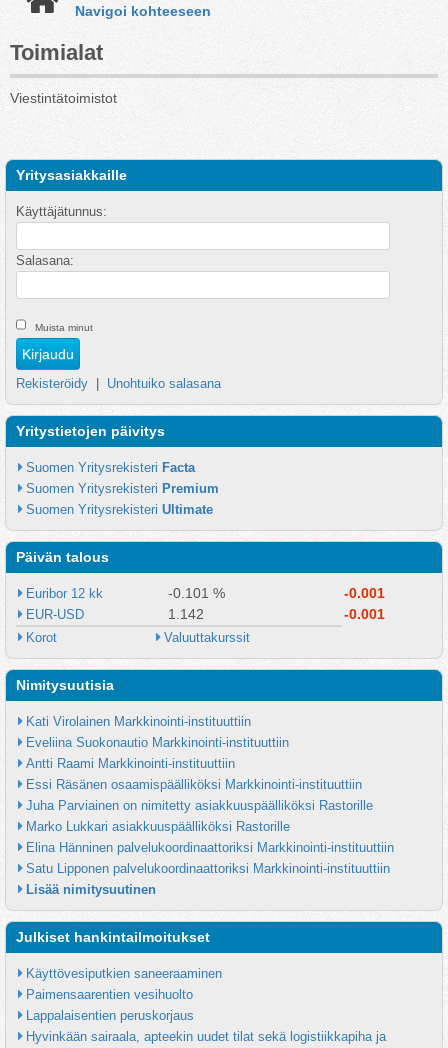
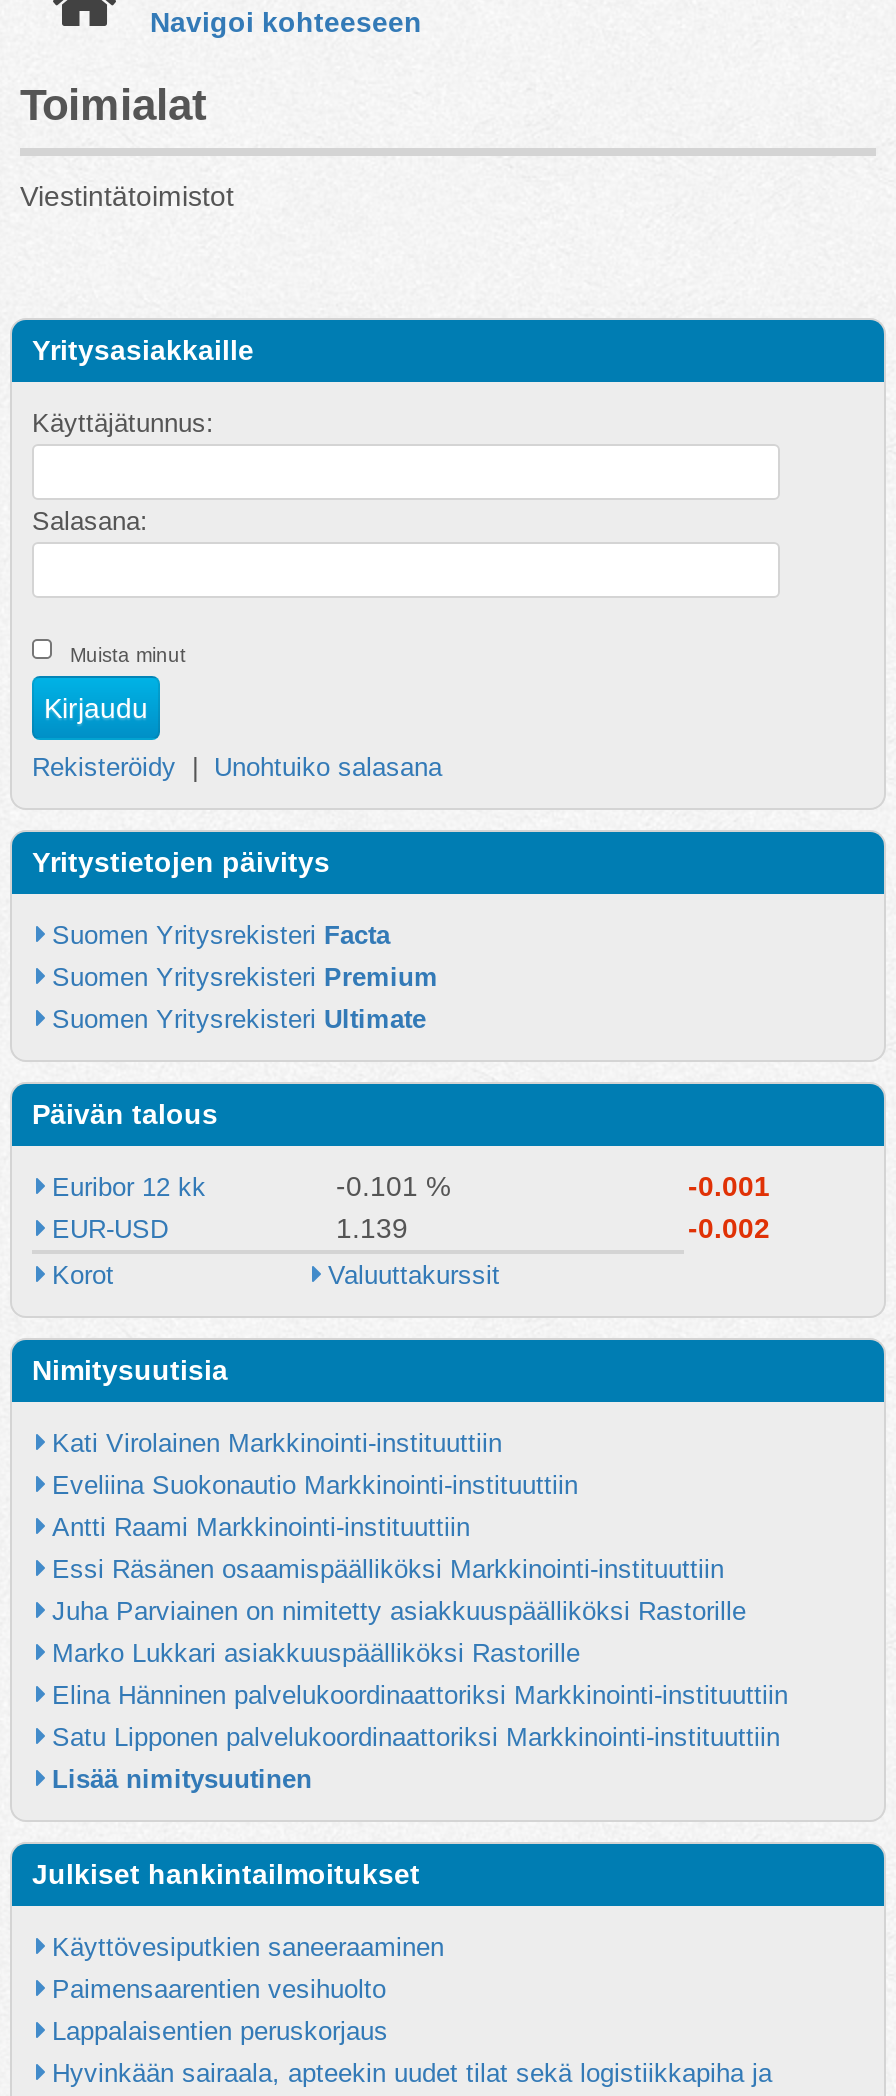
- 1.142
+ 1.139

- -0.001
+ -0.002
